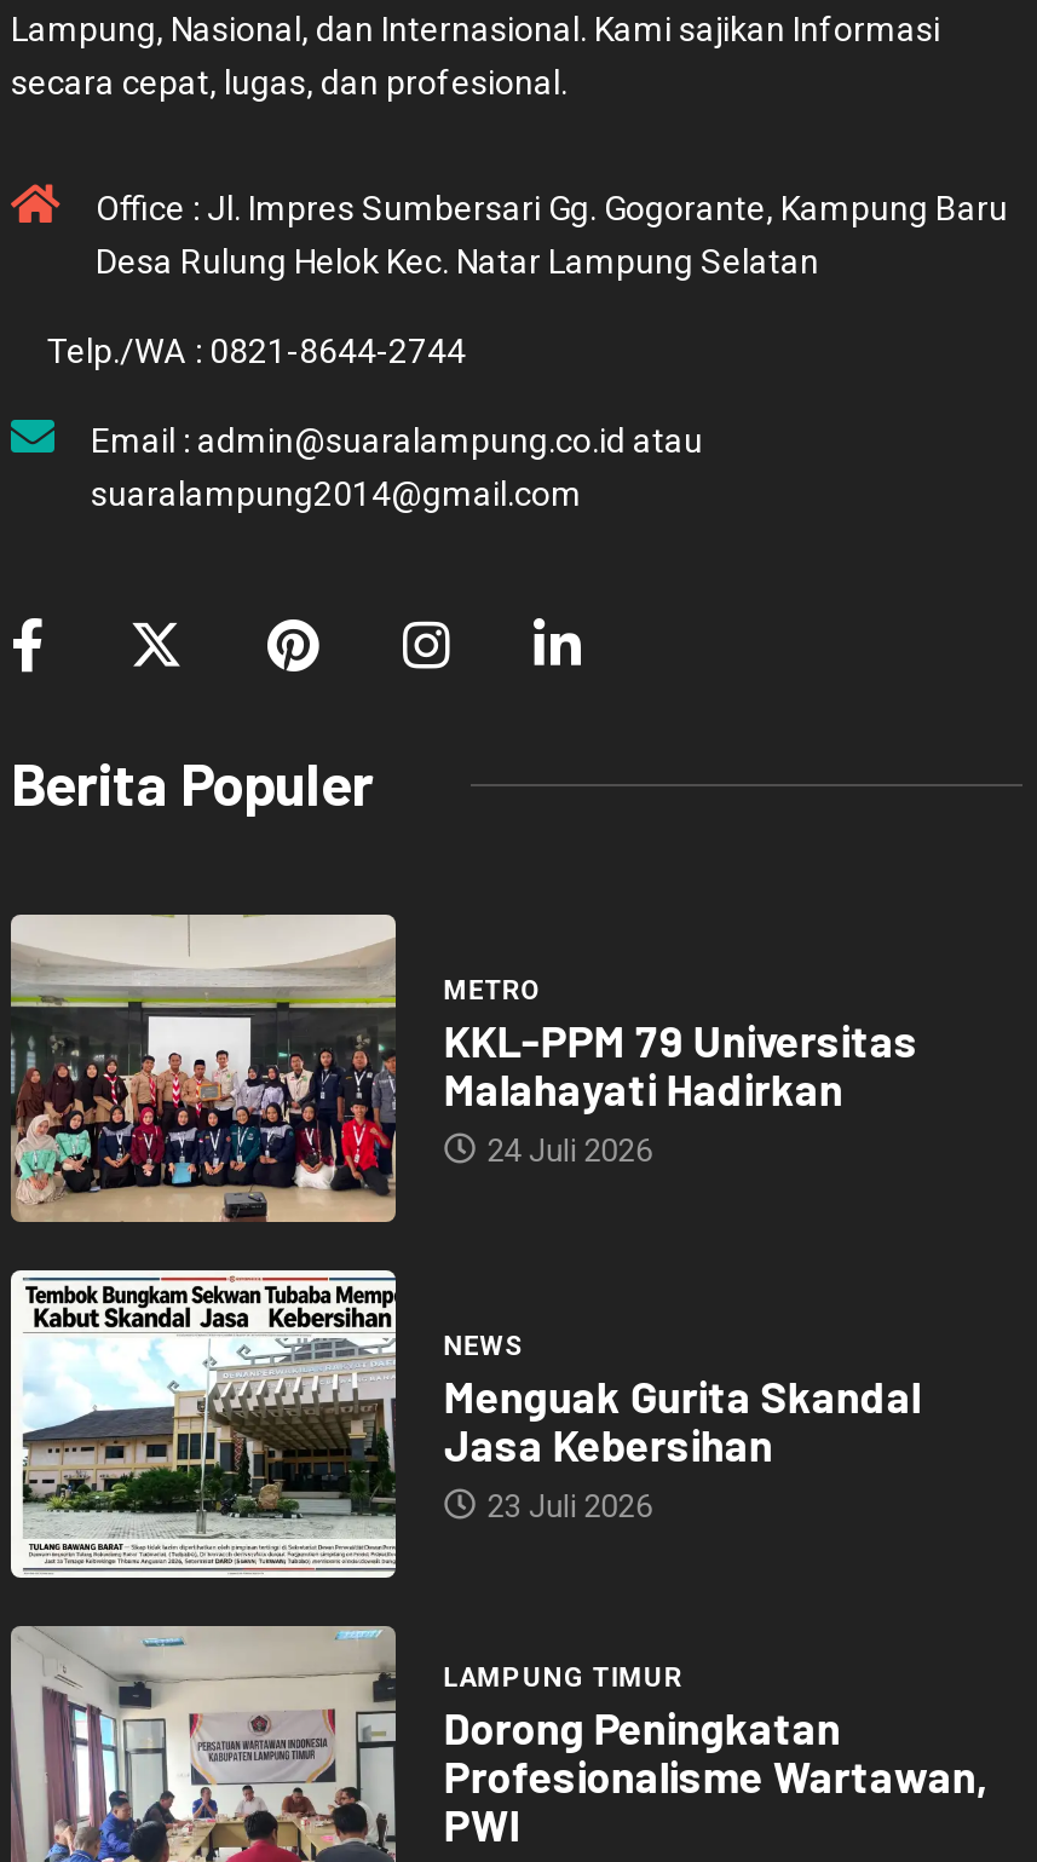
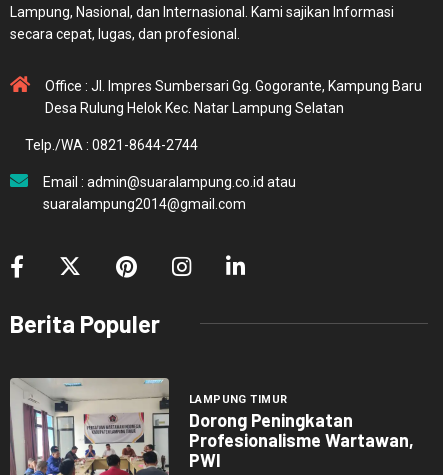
- [image]
- METRO
- KKL-PPM 79 Universitas
- Malahayati Hadirkan
- 24 Juli 2026

- [image]
- NEWS
- Menguak Gurita Skandal
- Jasa Kebersihan
- 23 Juli 2026
